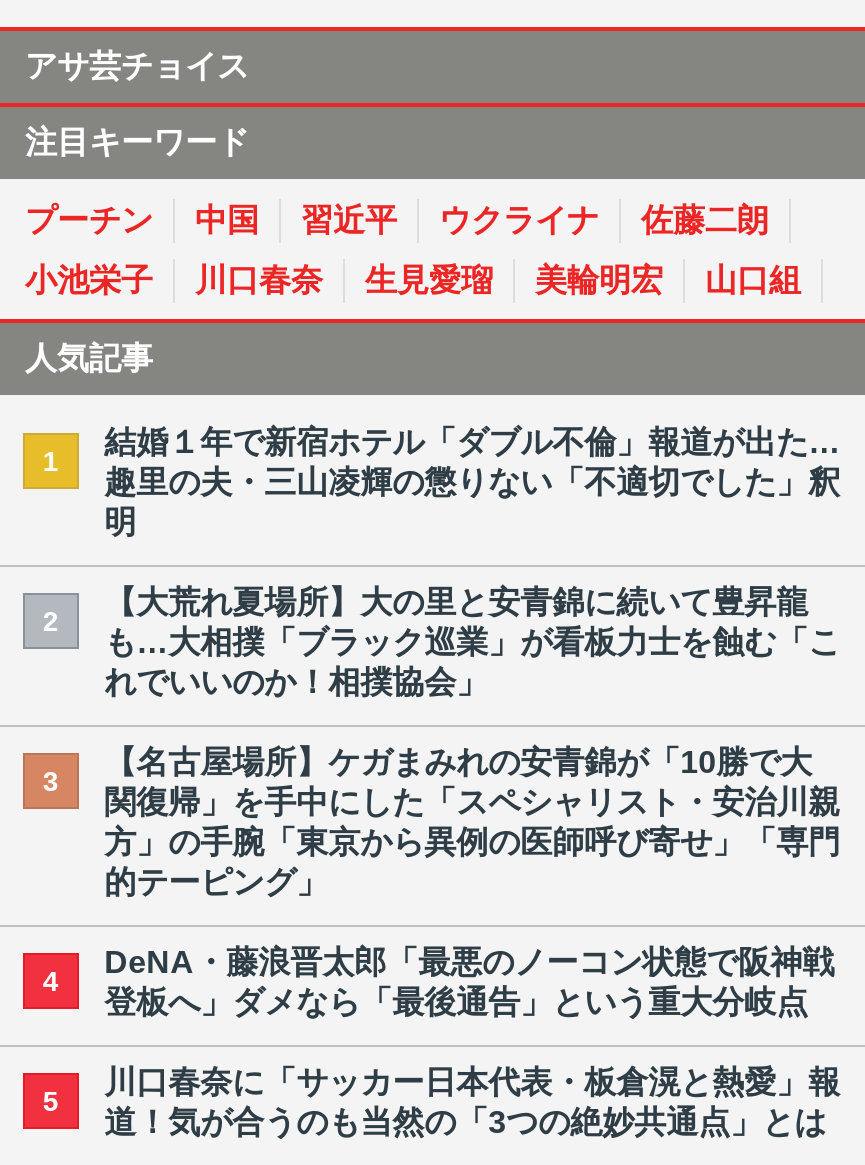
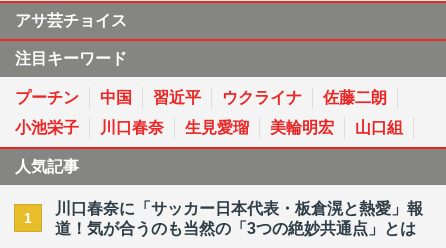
- 結婚１年で新宿ホテル「ダブル不倫」報道が出た…
- 趣里の夫・三山凌輝の懲りない「不適切でした」釈
- 明
- 2

- 【大荒れ夏場所】大の里と安青錦に続いて豊昇龍
- も…大相撲「ブラック巡業」が看板力士を蝕む「こ
- れでいいのか！相撲協会」
- 3

- 【名古屋場所】ケガまみれの安青錦が「10勝で大
- 関復帰」を手中にした「スペシャリスト・安治川親
- 方」の手腕「東京から異例の医師呼び寄せ」「専門
- 的テーピング」
- 4

- DeNA・藤浪晋太郎「最悪のノーコン状態で阪神戦
- 登板へ」ダメなら「最後通告」という重大分岐点
- 5
